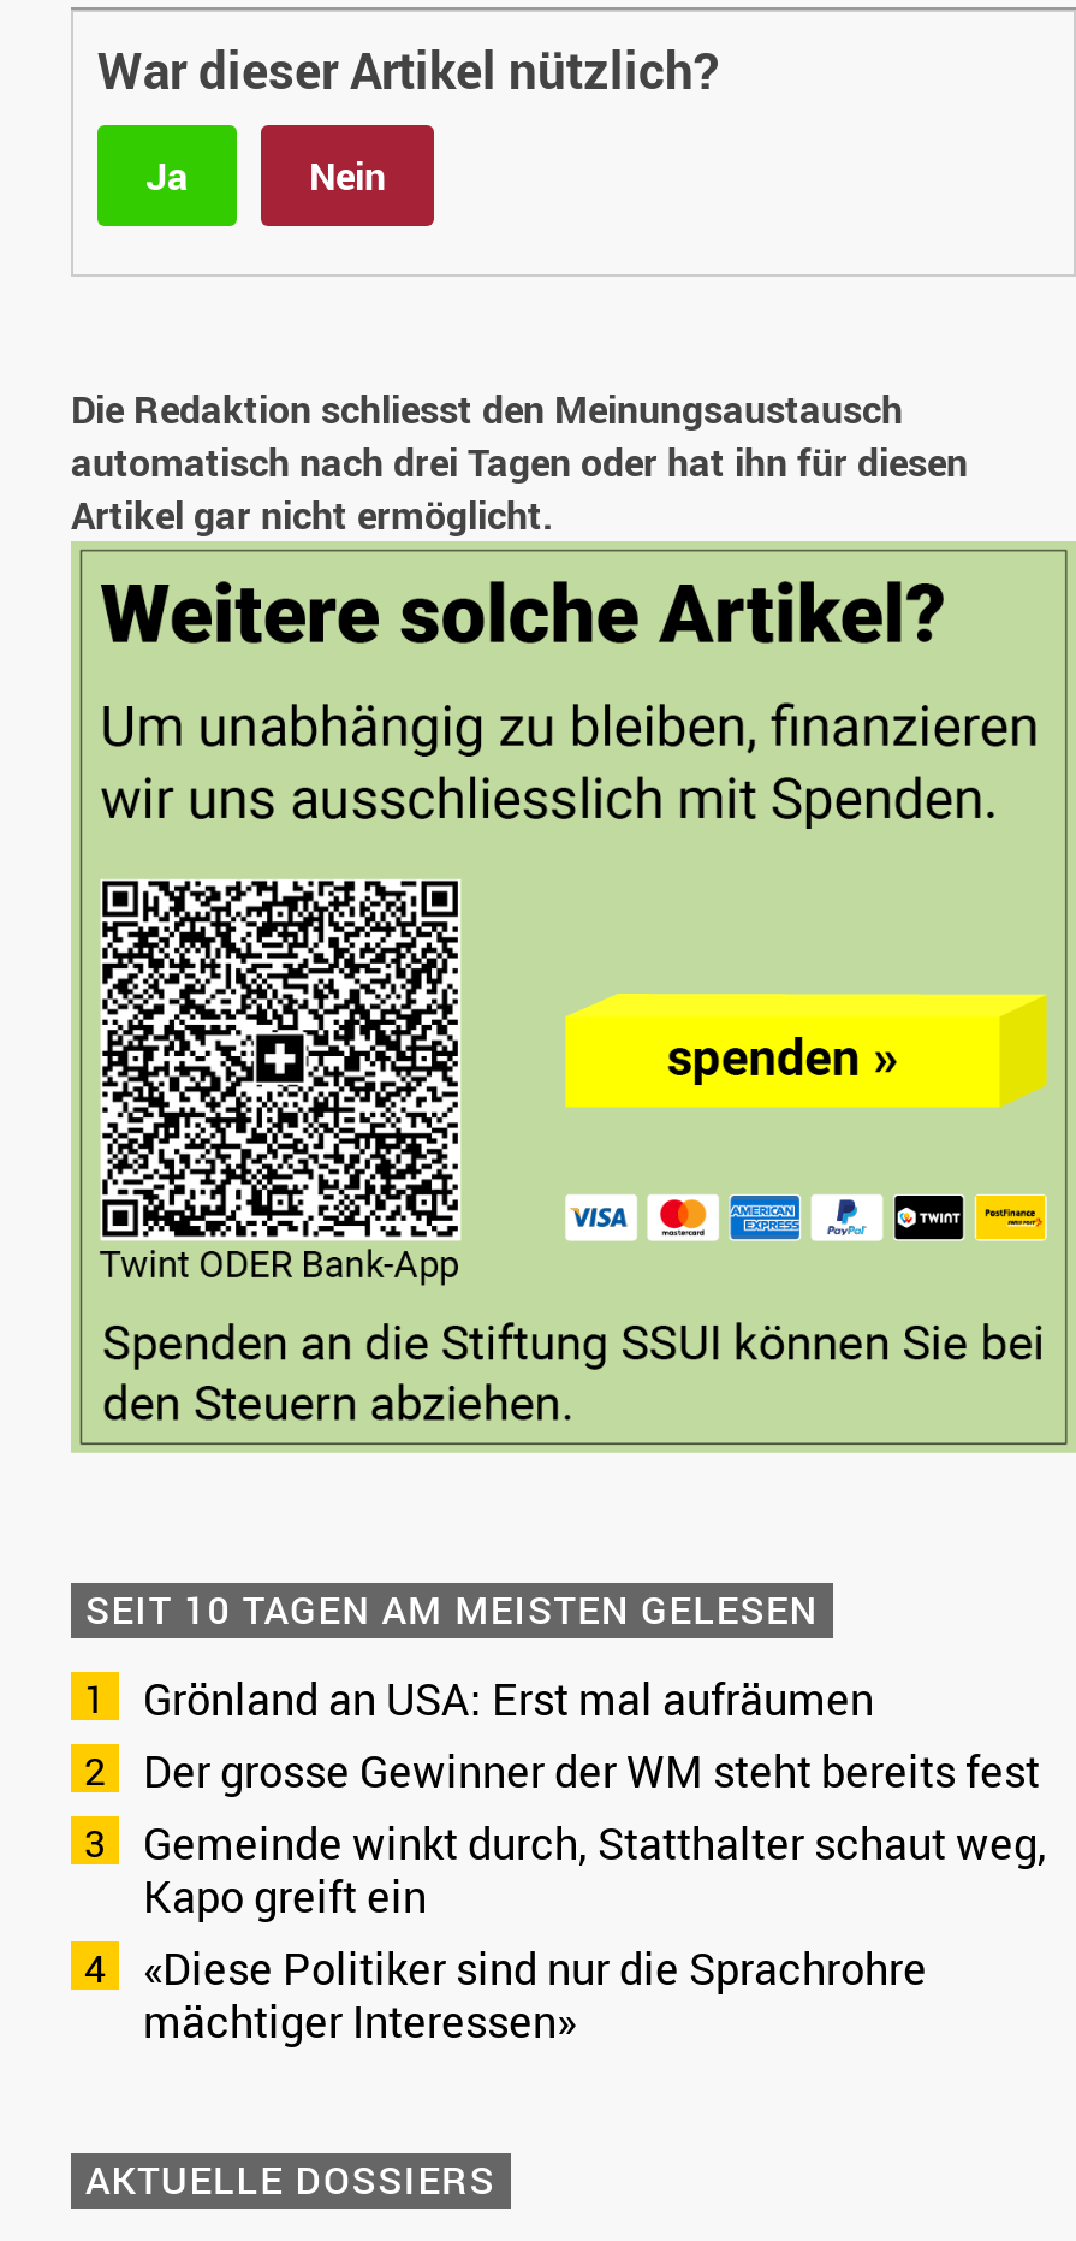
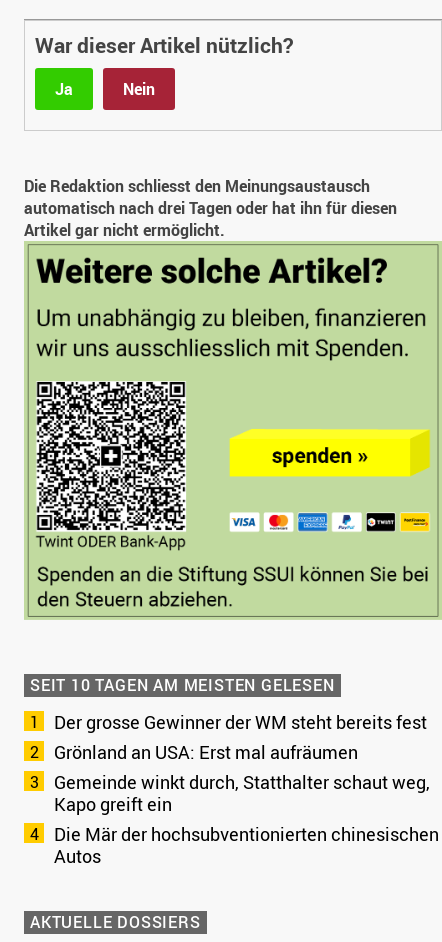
moved down: Grönland an USA: Erst mal aufräumen

moved up: Der grosse Gewinner der WM steht bereits fest

- «Diese Politiker sind nur die Sprachrohre
- mächtiger Interessen»
+ Die Mär der hochsubventionierten chinesischen
+ Autos
